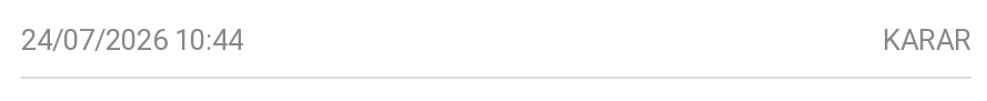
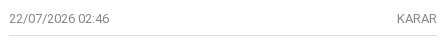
- 24/07/2026 10:44
+ 22/07/2026 02:46
